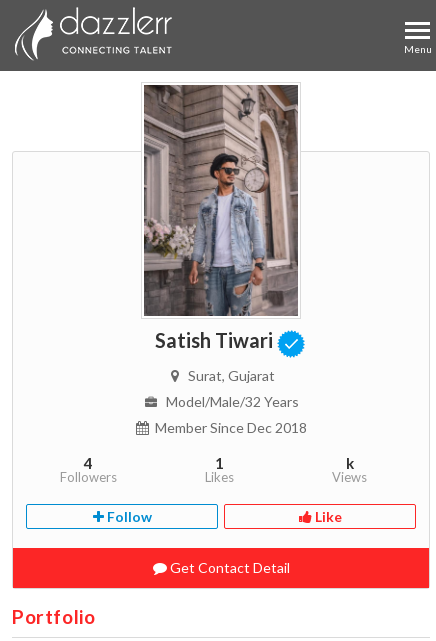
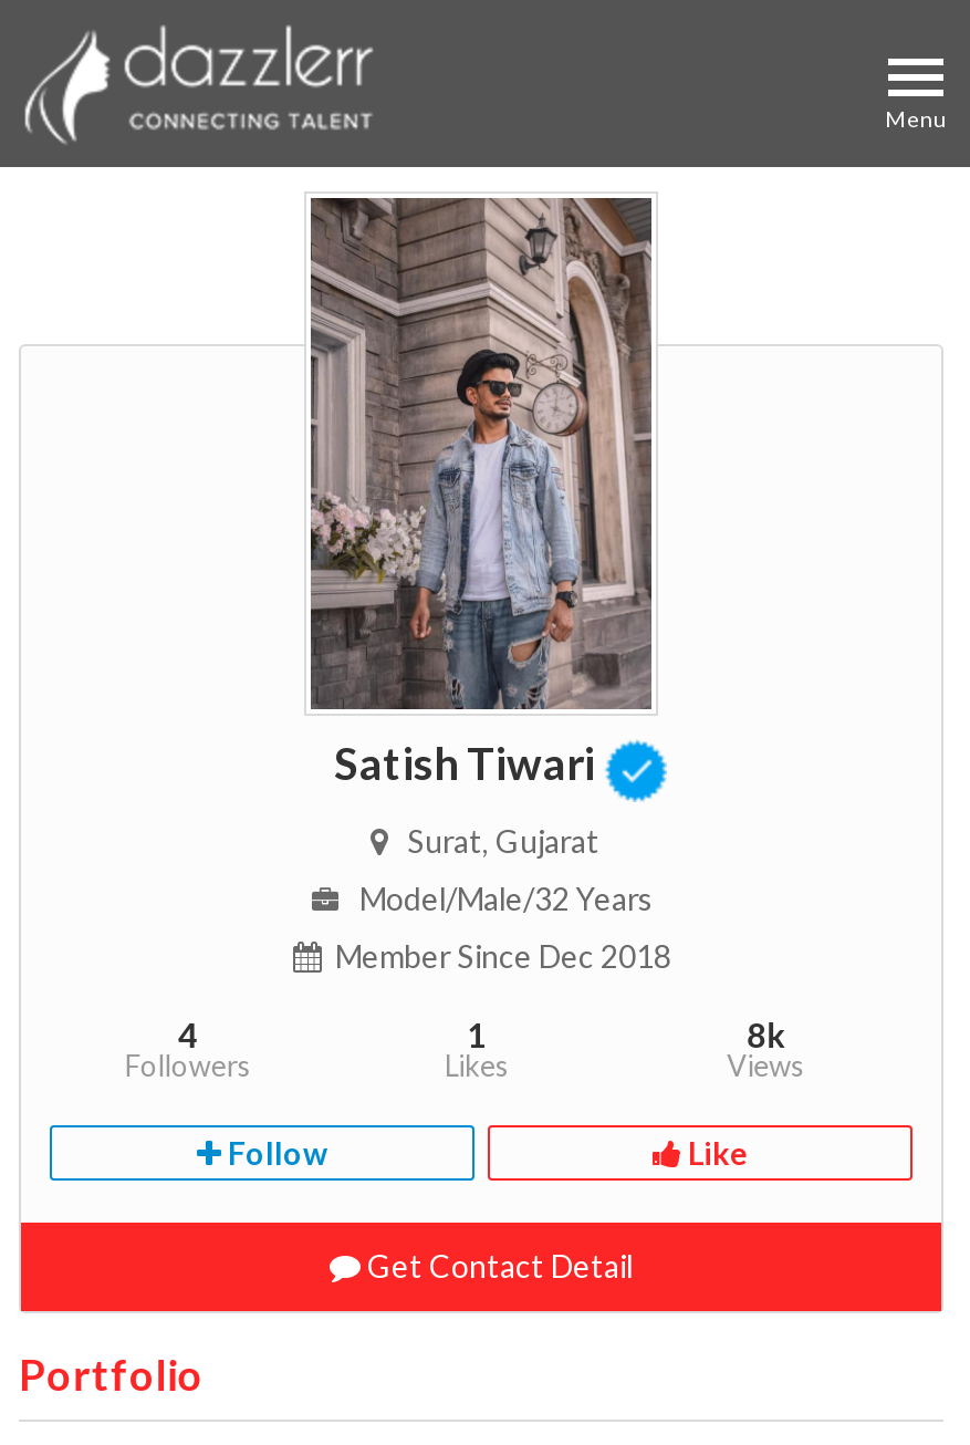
- k
+ 8k
